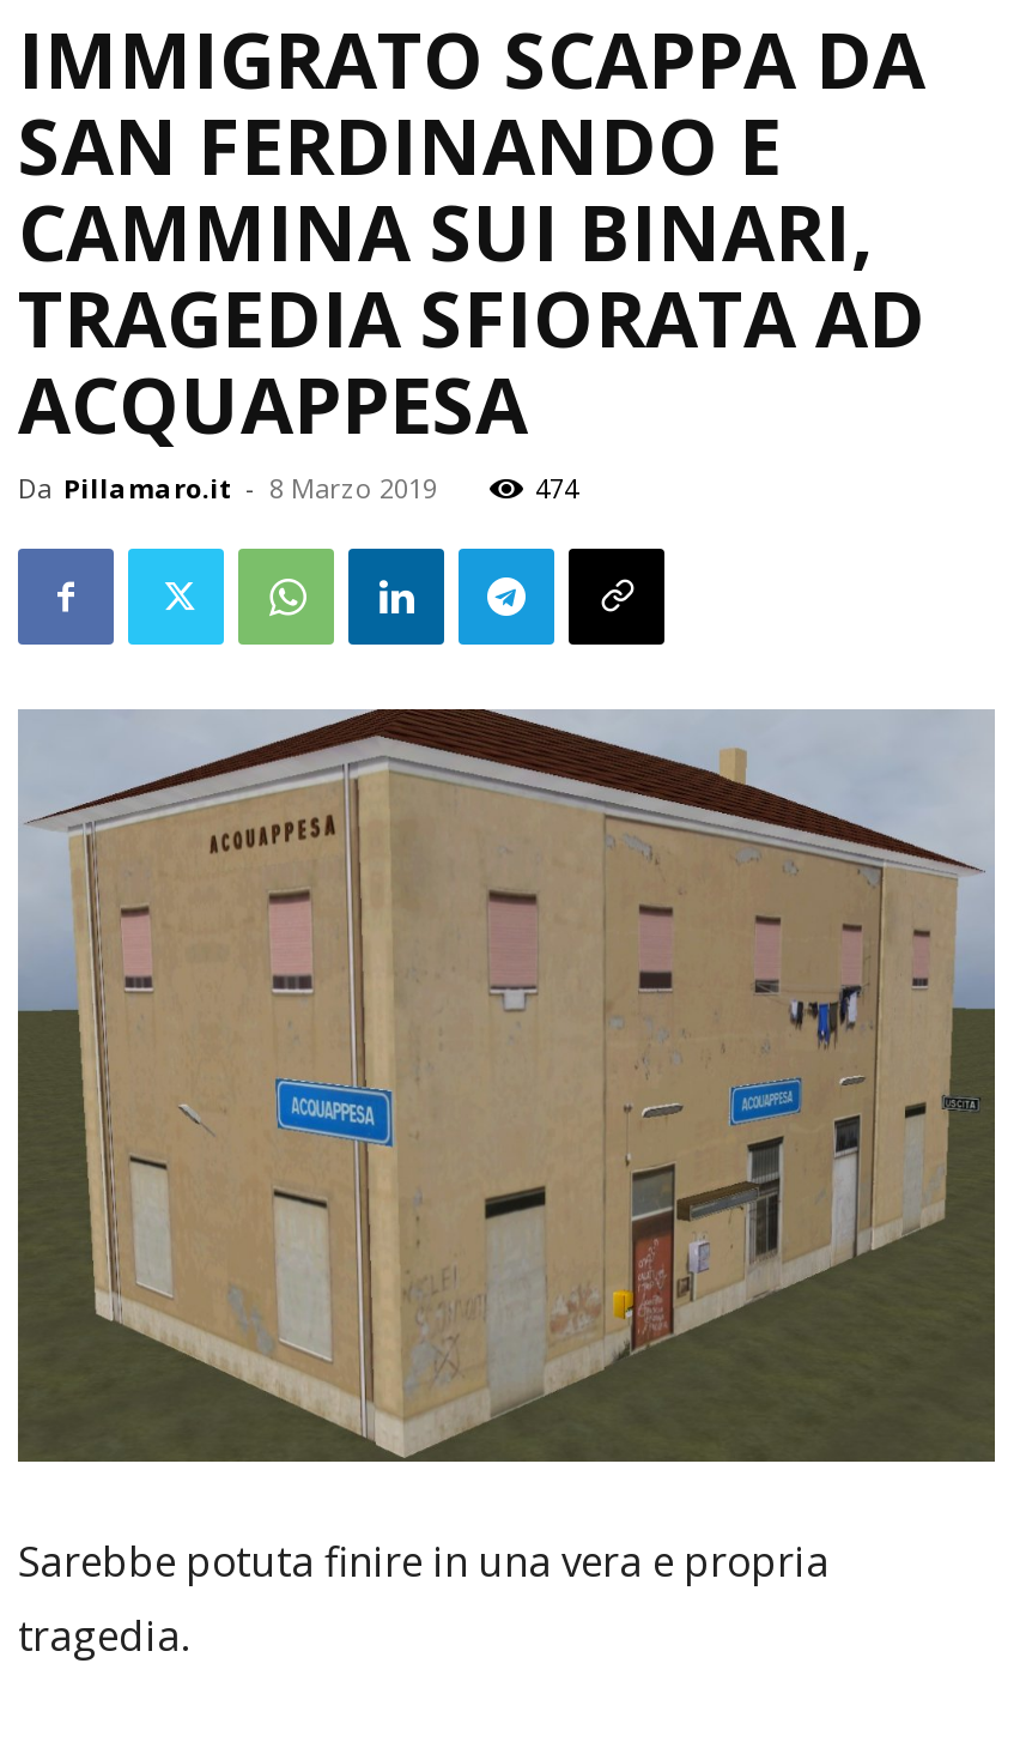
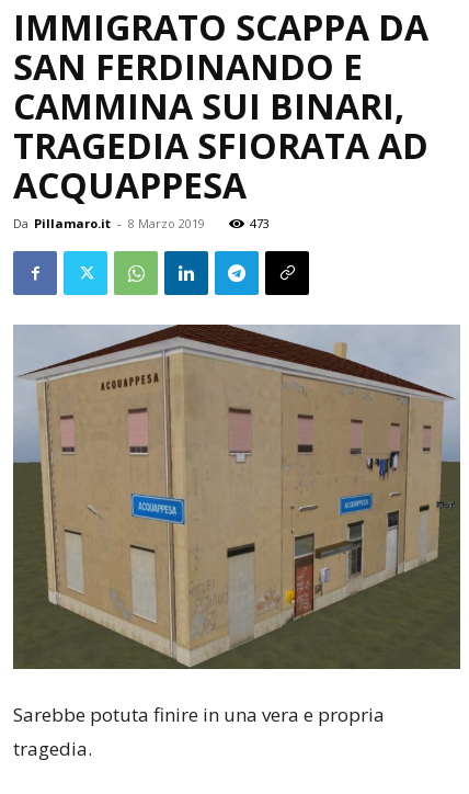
- 474
+ 473
